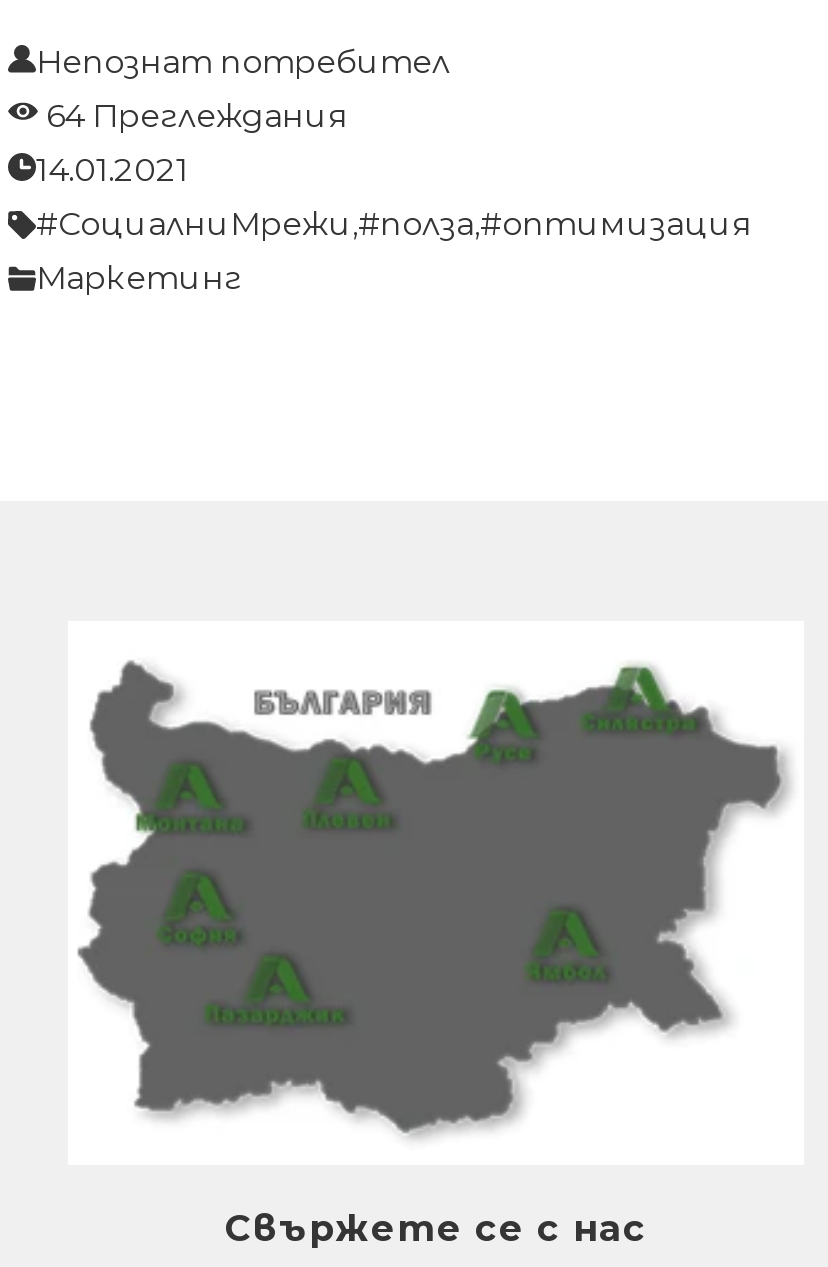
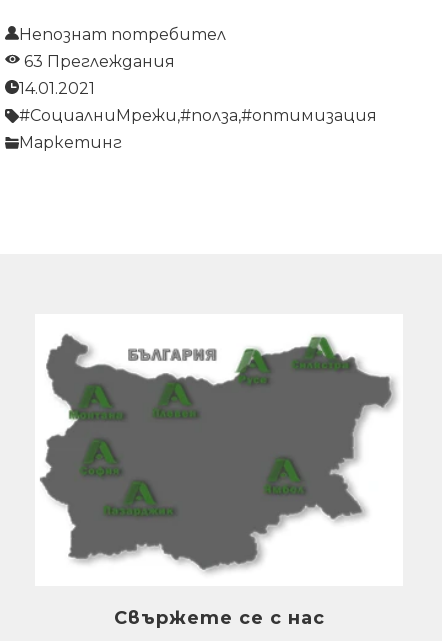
- 64 Преглеждания
+ 63 Преглеждания
